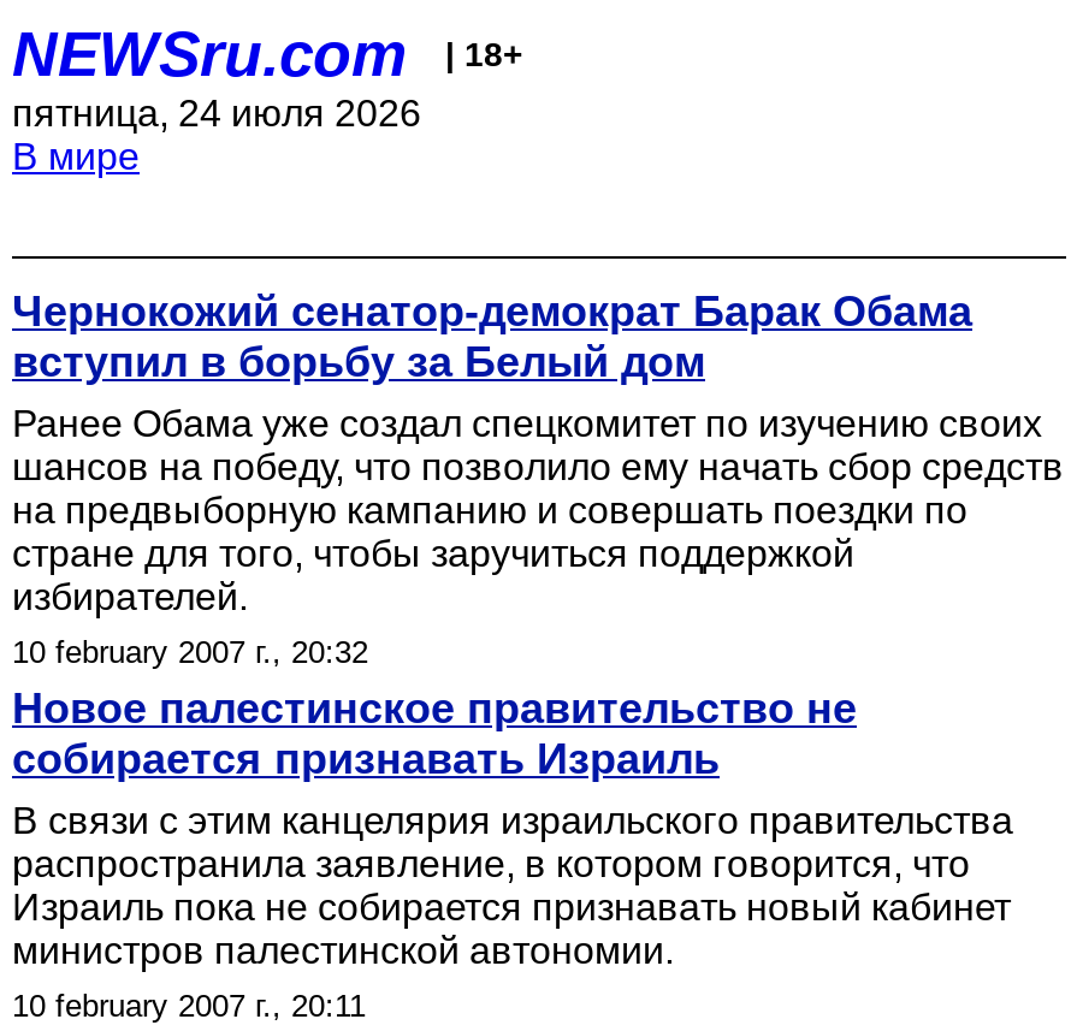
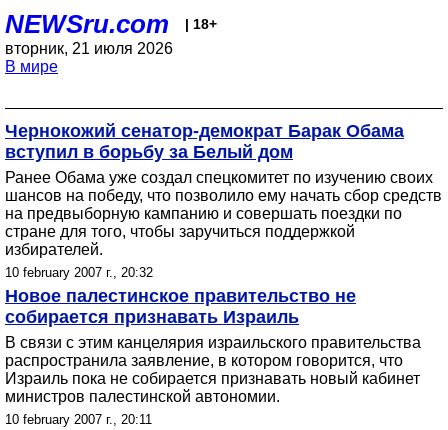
- пятница, 24 июля 2026
+ вторник, 21 июля 2026
